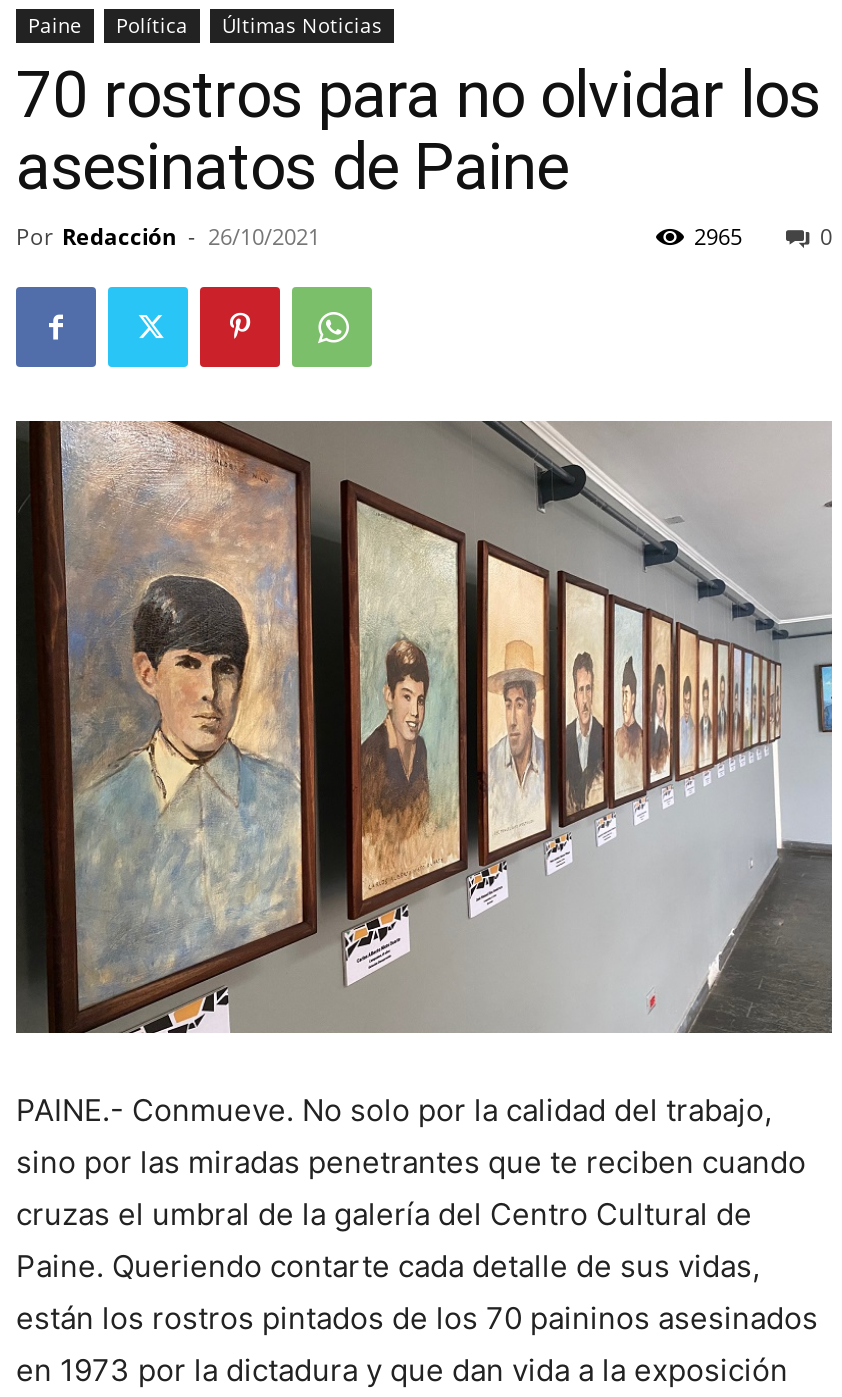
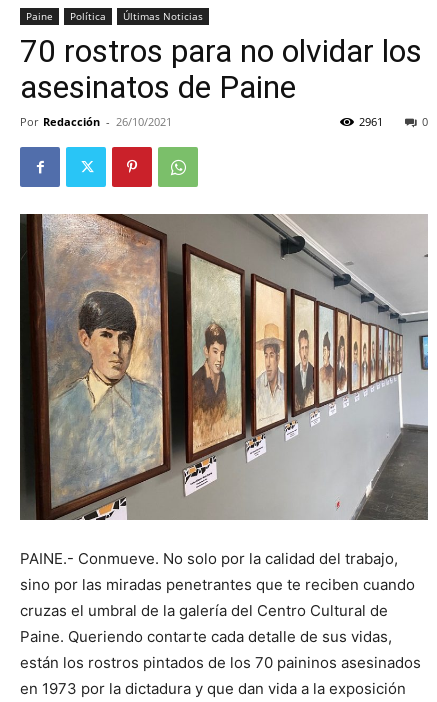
- 2965
+ 2961
